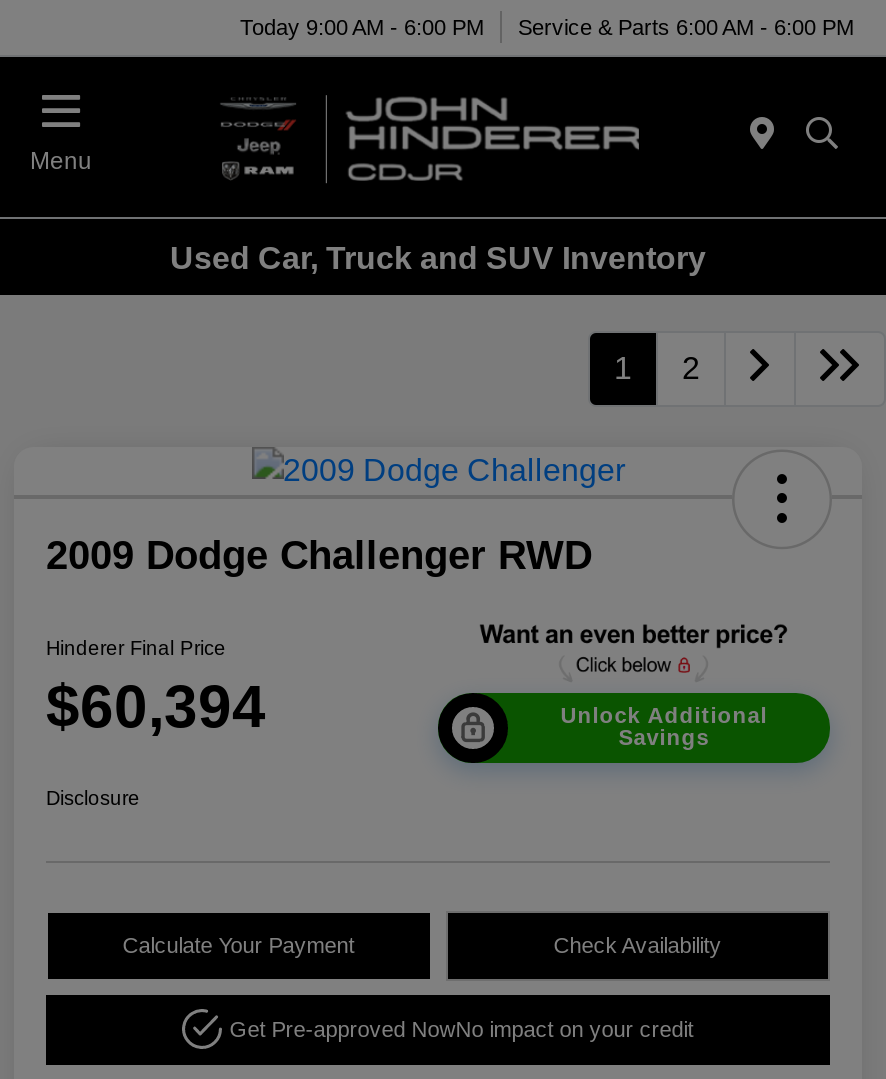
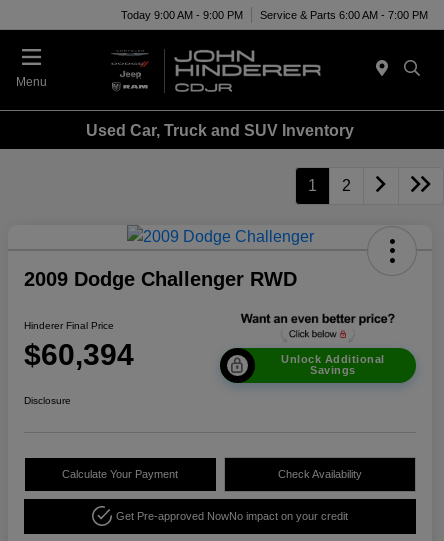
- Today 9:00 AM - 6:00 PM
+ Today 9:00 AM - 9:00 PM

- Service & Parts 6:00 AM - 6:00 PM
+ Service & Parts 6:00 AM - 7:00 PM
